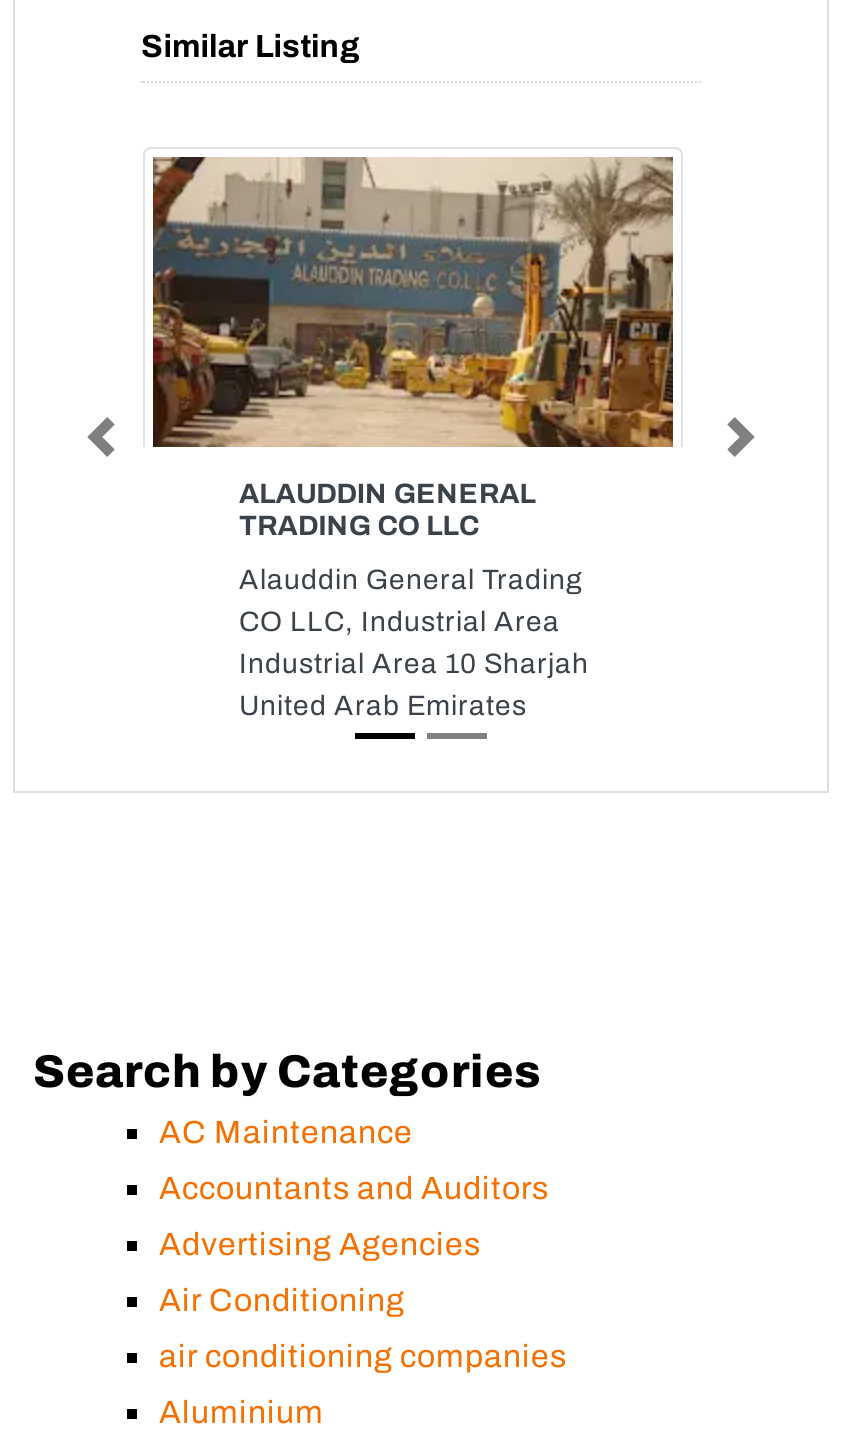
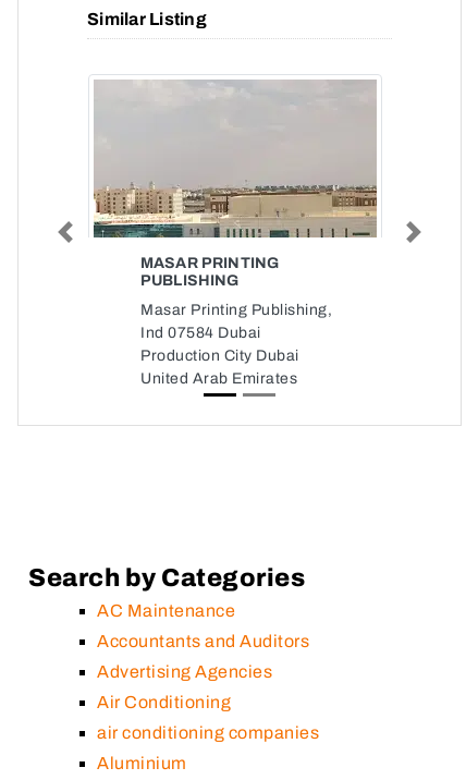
- [image]
- ALAUDDIN GENERAL
- TRADING CO LLC
+ [image]
+ MASAR PRINTING
+ PUBLISHING

- Alauddin General Trading
- CO LLC, Industrial Area
- Industrial Area 10 Sharjah
+ Masar Printing Publishing,
+ Ind 07584 Dubai
+ Production City Dubai
